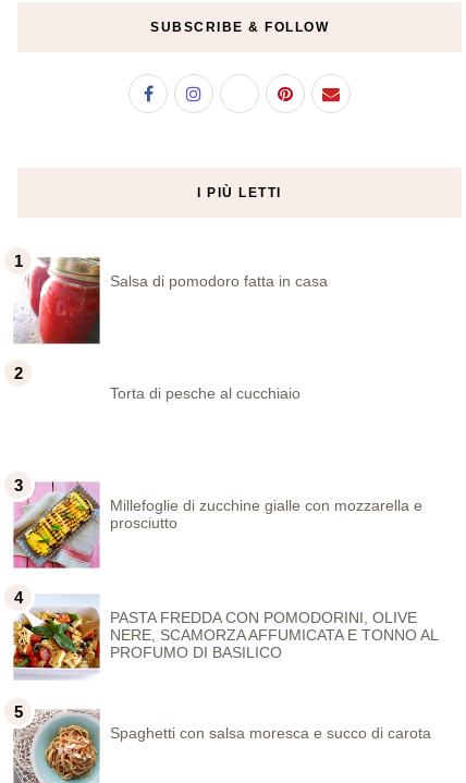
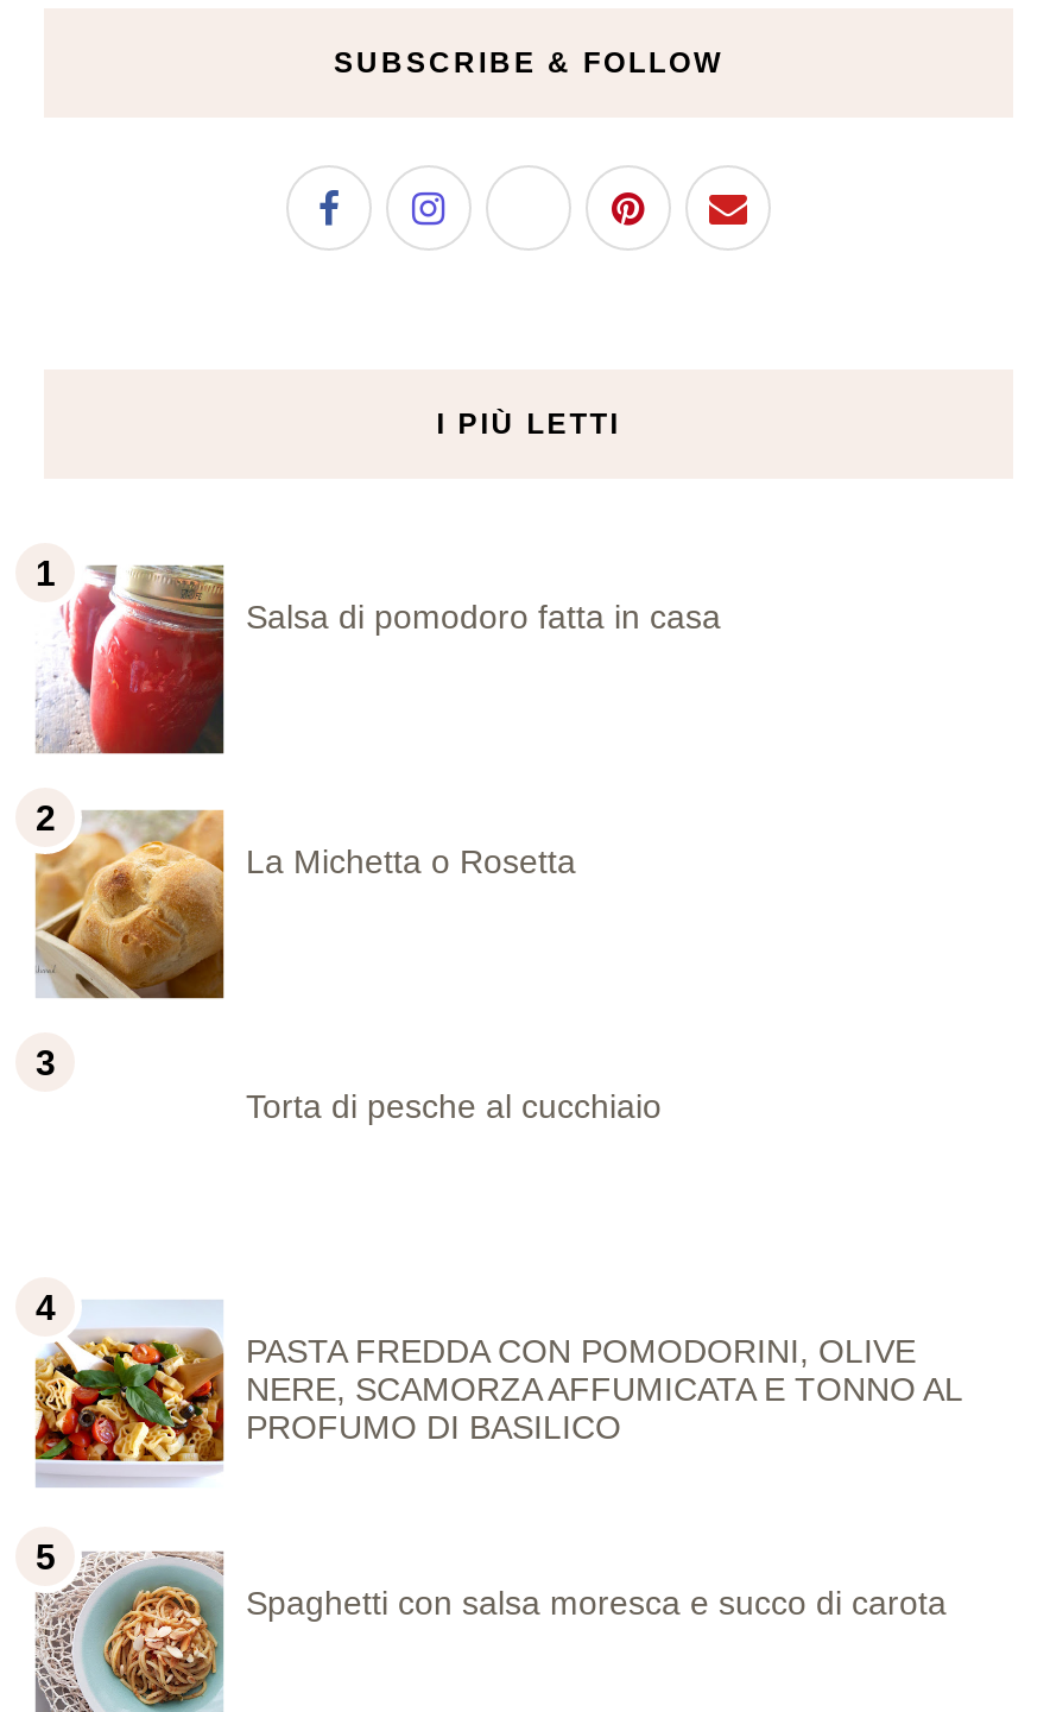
+ [image]
+ La Michetta o Rosetta

moved down: Torta di pesche al cucchiaio

- [image]
- Millefoglie di zucchine gialle con mozzarella e
- prosciutto
